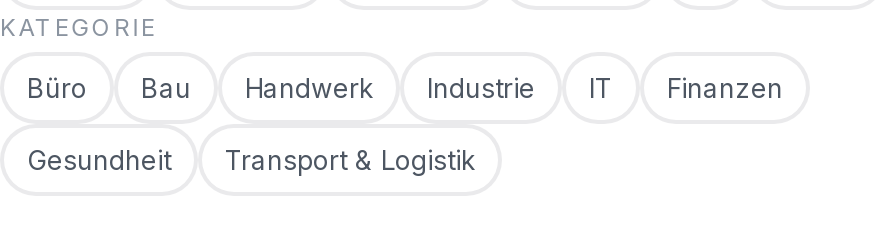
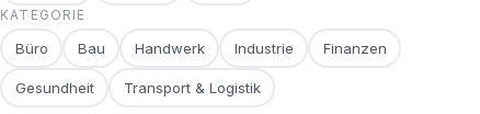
- IT
